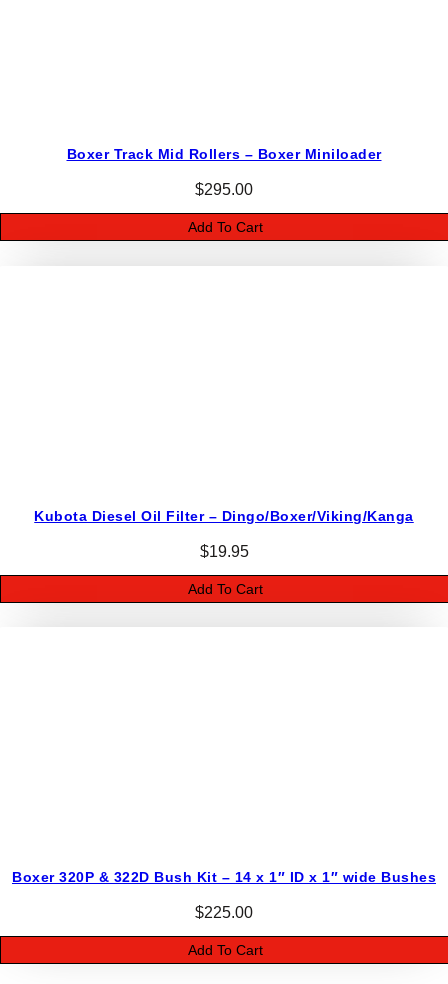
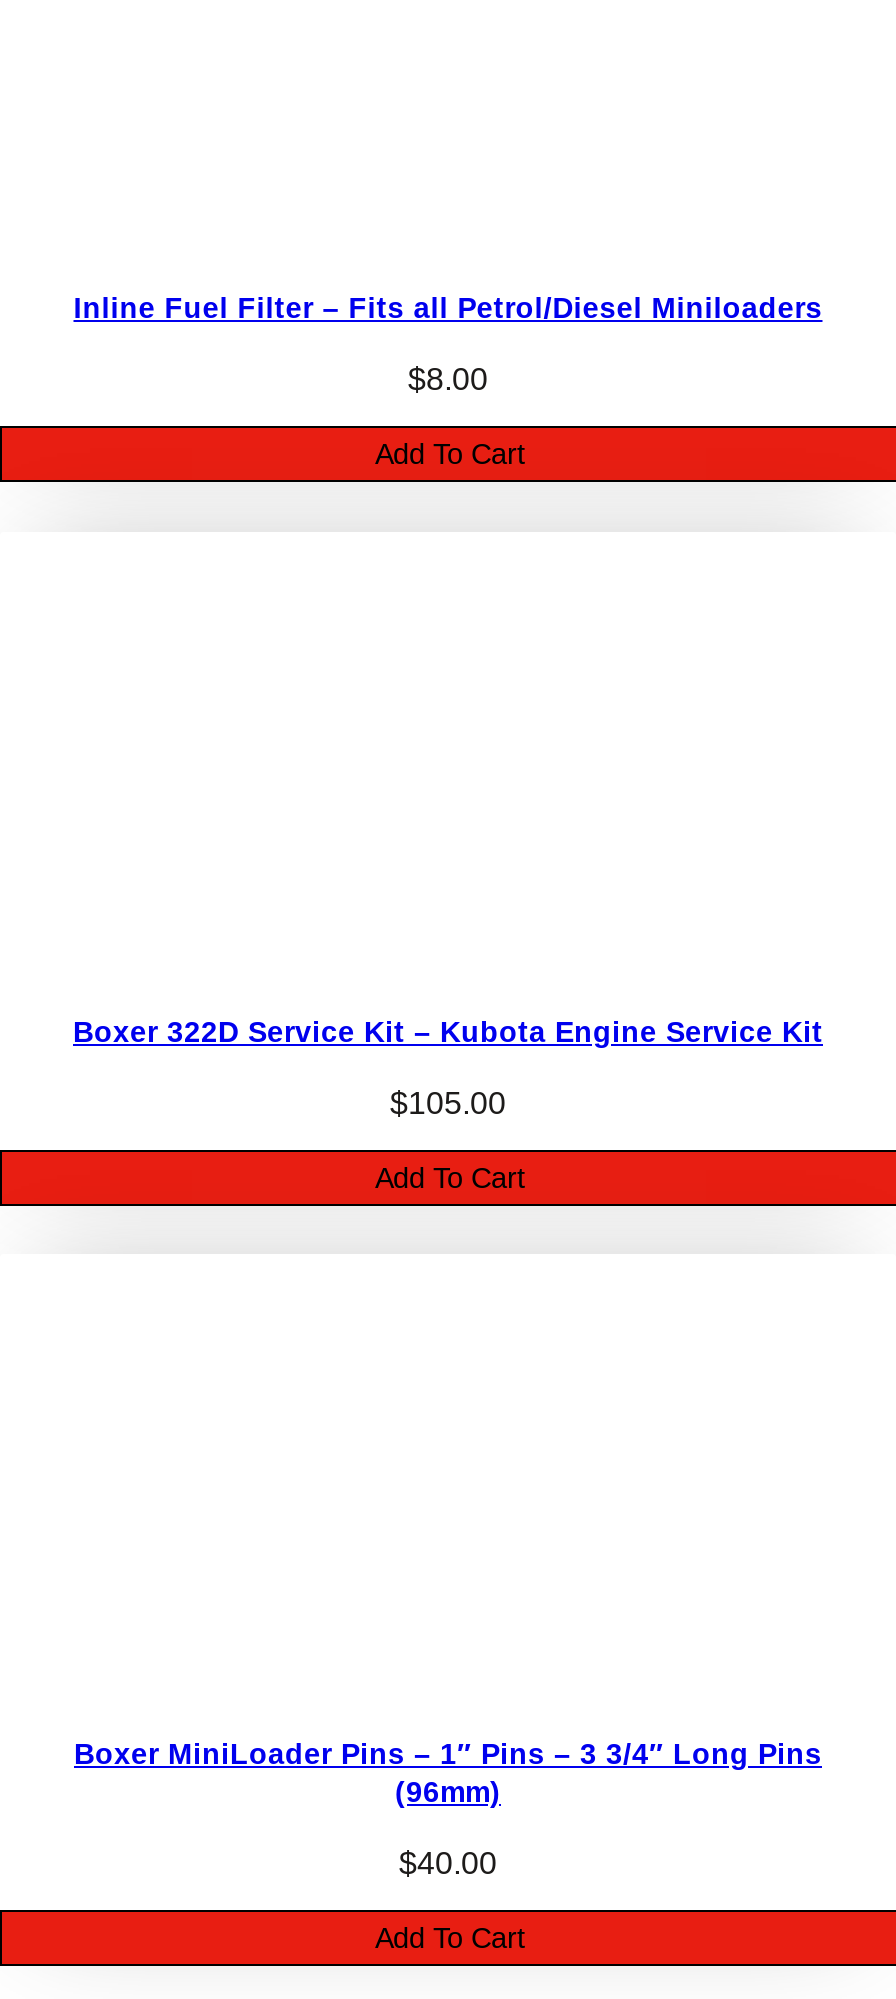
- Boxer Track Mid Rollers – Boxer Miniloader
+ Inline Fuel Filter – Fits all Petrol/Diesel Miniloaders

- $295.00
+ $8.00

- Kubota Diesel Oil Filter – Dingo/Boxer/Viking/Kanga
+ Boxer 322D Service Kit – Kubota Engine Service Kit

- $19.95
+ $105.00

- Boxer 320P & 322D Bush Kit – 14 x 1″ ID x 1″ wide Bushes
+ Boxer MiniLoader Pins – 1″ Pins – 3 3/4″ Long Pins
+ (96mm)

- $225.00
+ $40.00
